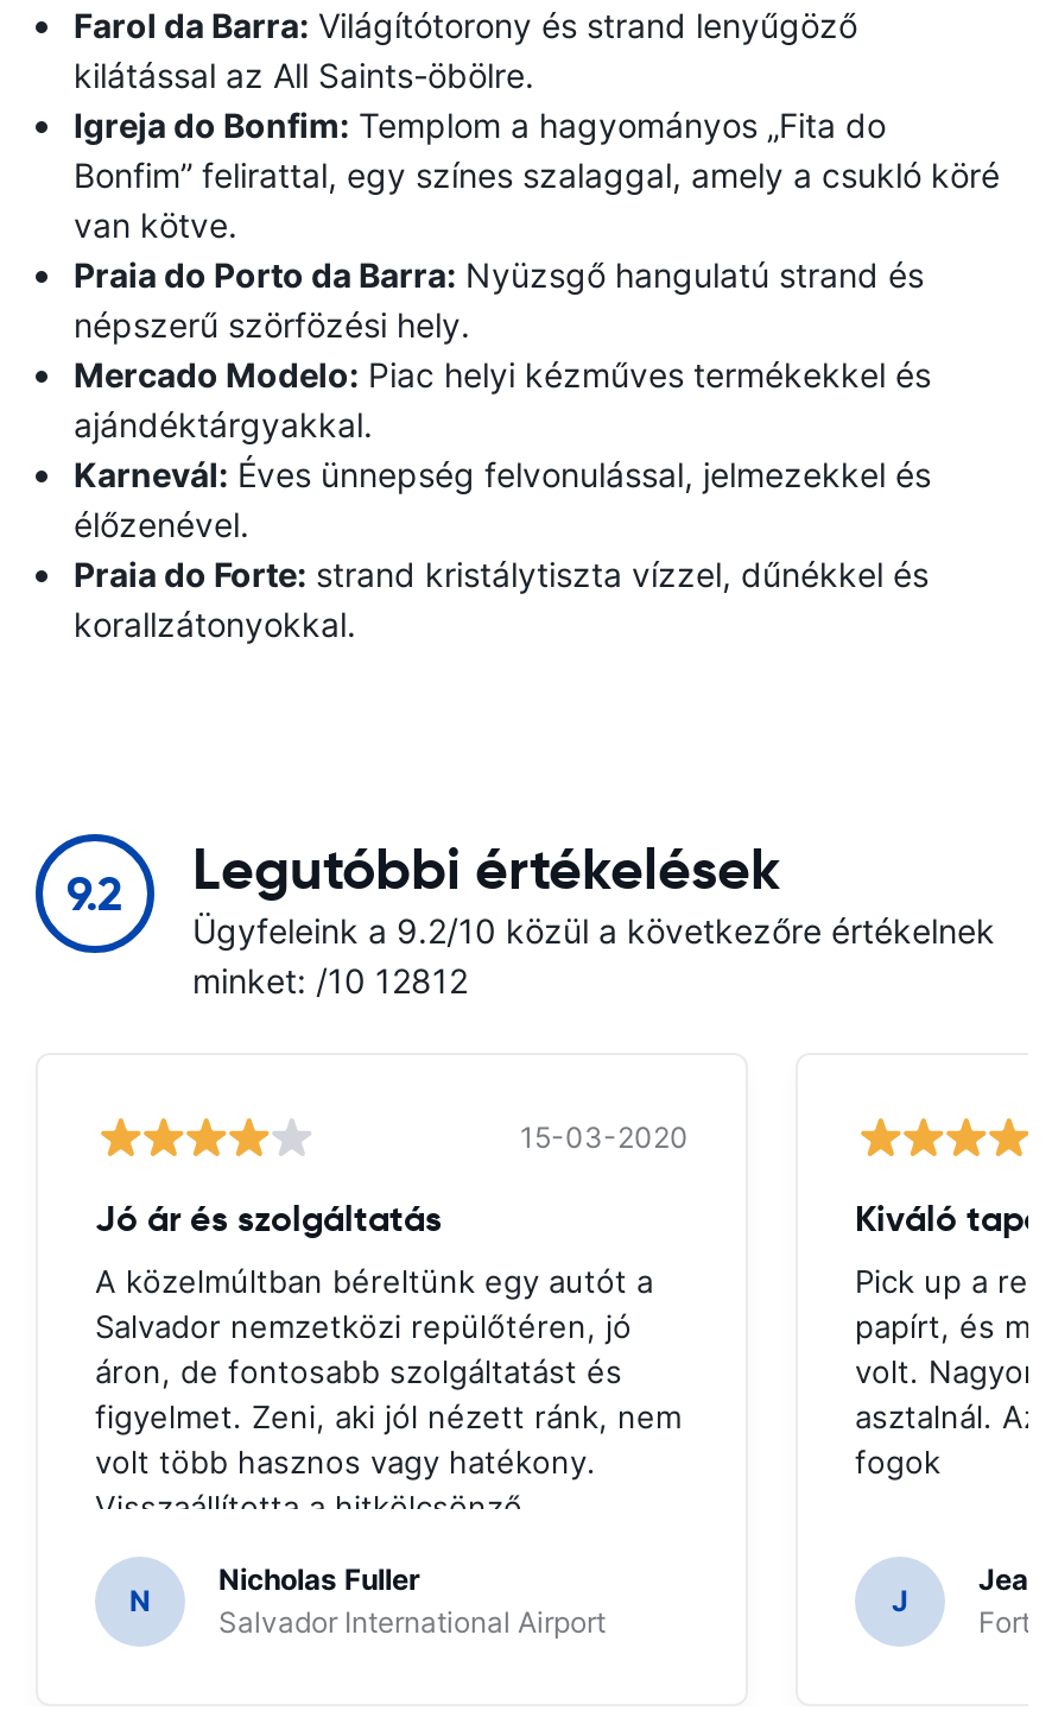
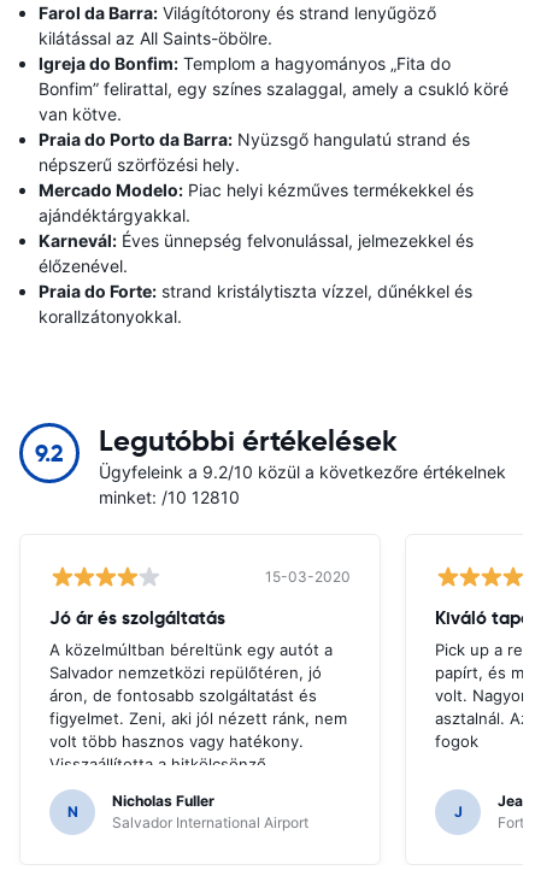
- minket: /10 12812
+ minket: /10 12810
